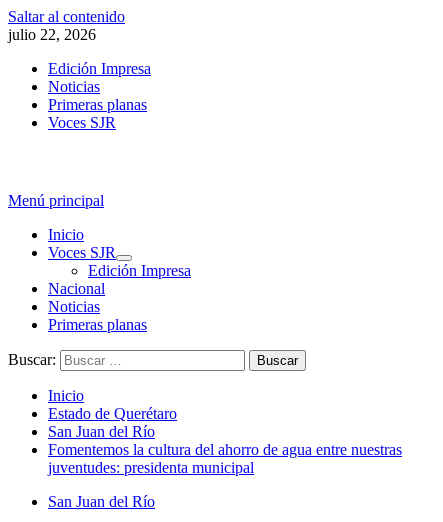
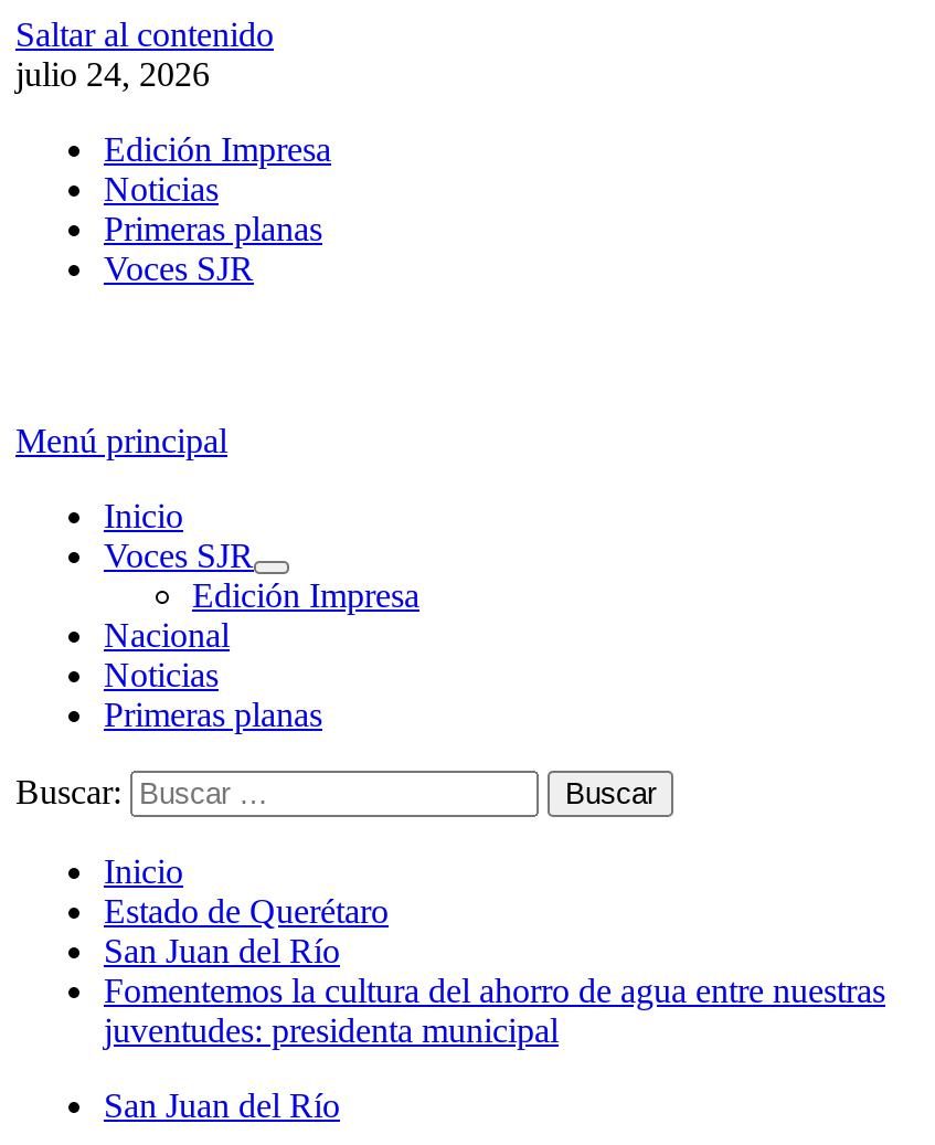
- julio 22, 2026
+ julio 24, 2026
